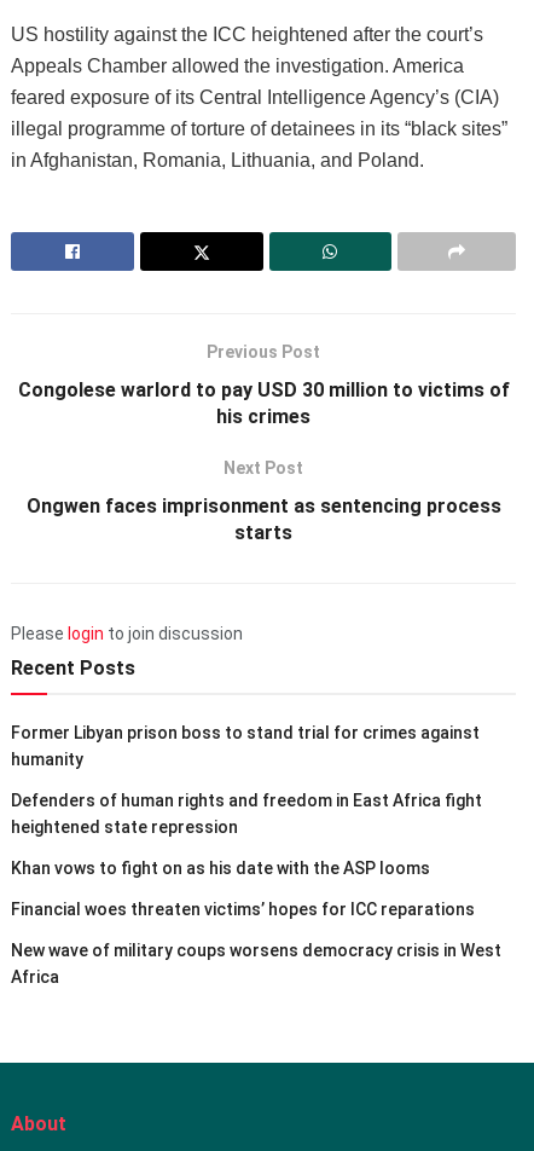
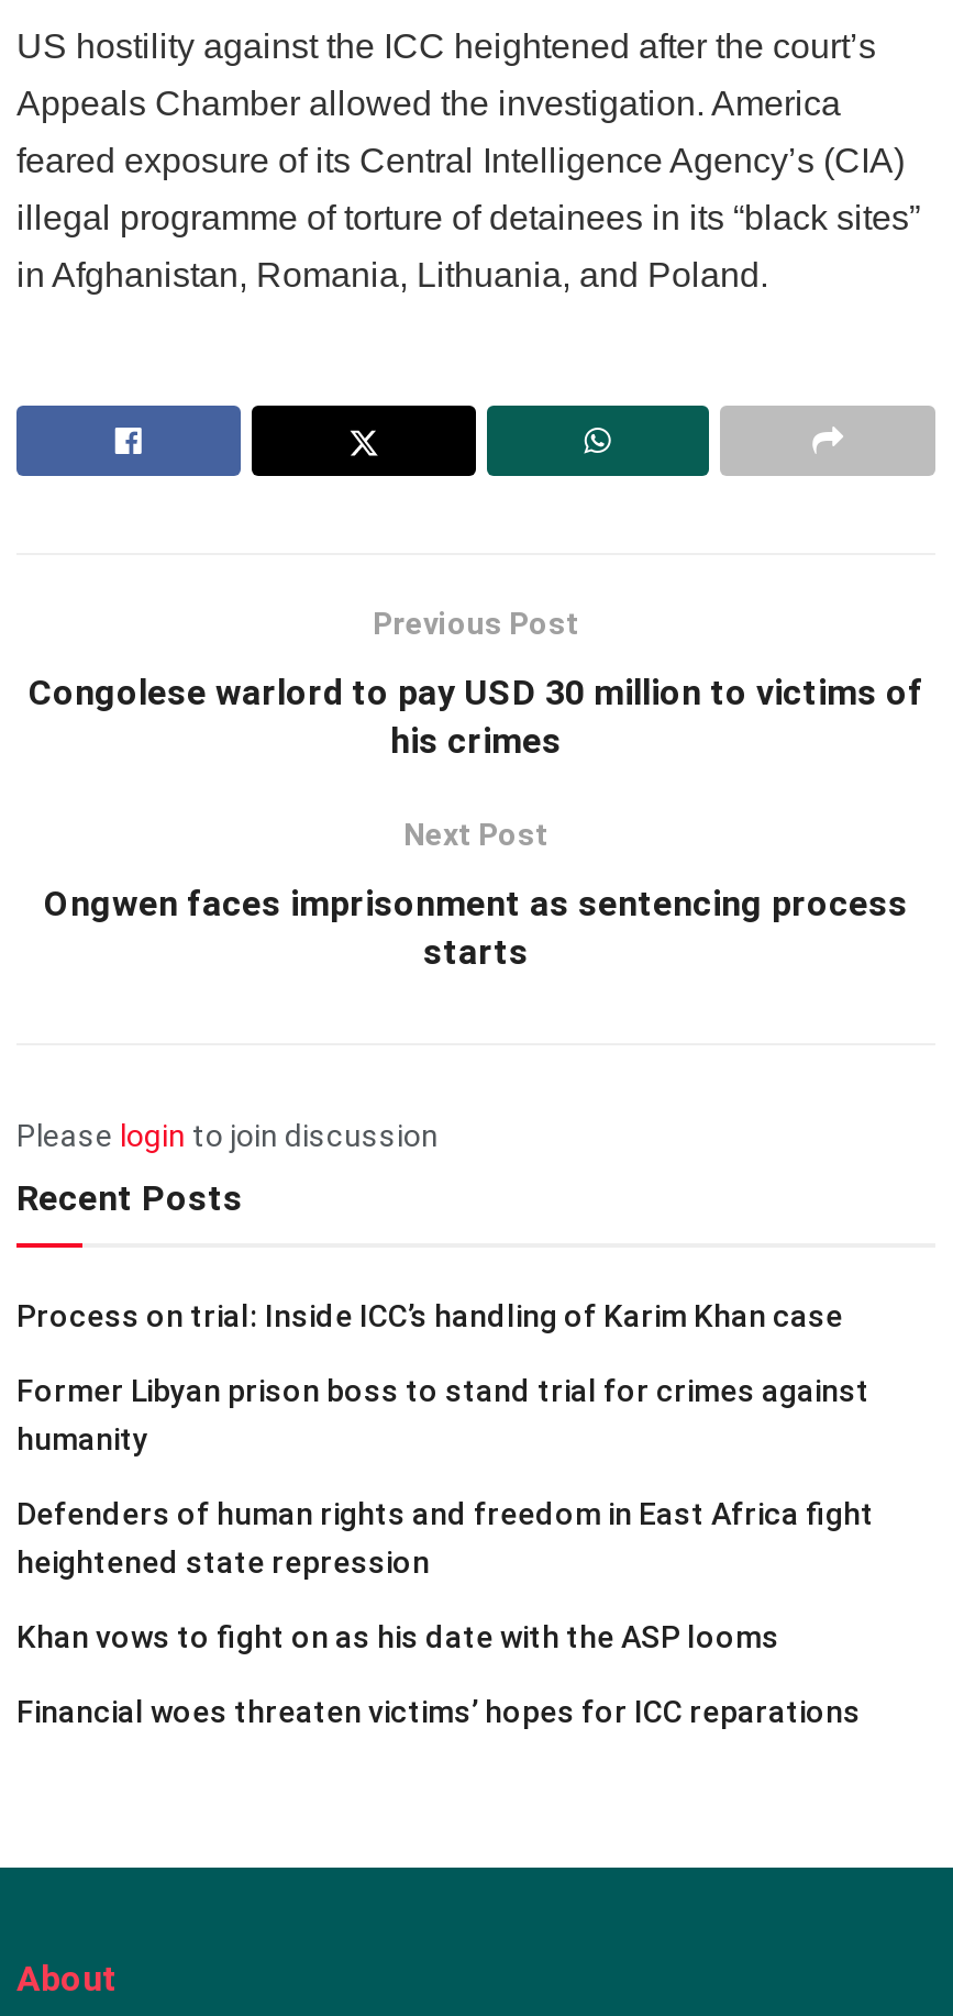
+ Process on trial: Inside ICC’s handling of Karim Khan case

moved down: Former Libyan prison boss to stand trial for crimes against | humanity | Defenders of human rights and freedom in East Africa fight | heightened state repression | Khan vows to fight on as his date with the ASP looms | Financial woes threaten victims’ hopes for ICC reparations

- New wave of military coups worsens democracy crisis in West
- Africa
